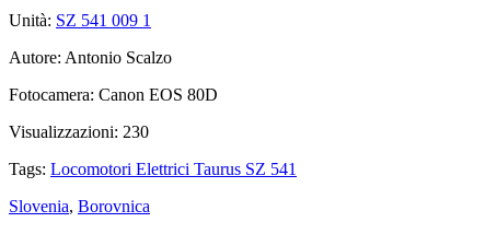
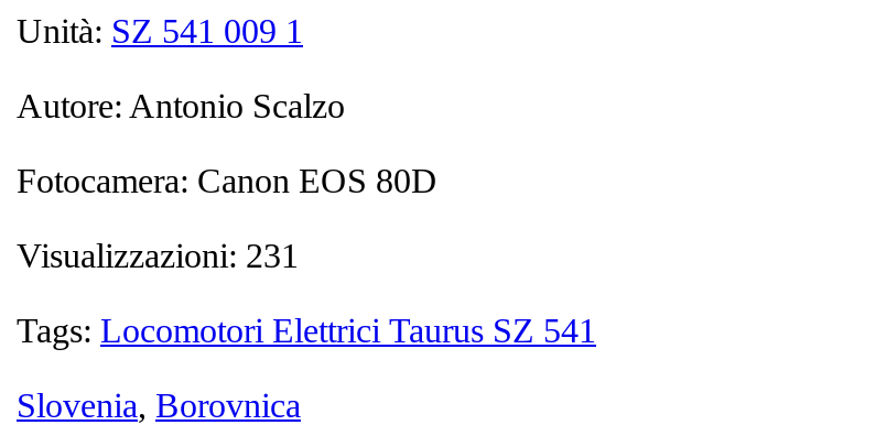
- Visualizzazioni: 230
+ Visualizzazioni: 231
